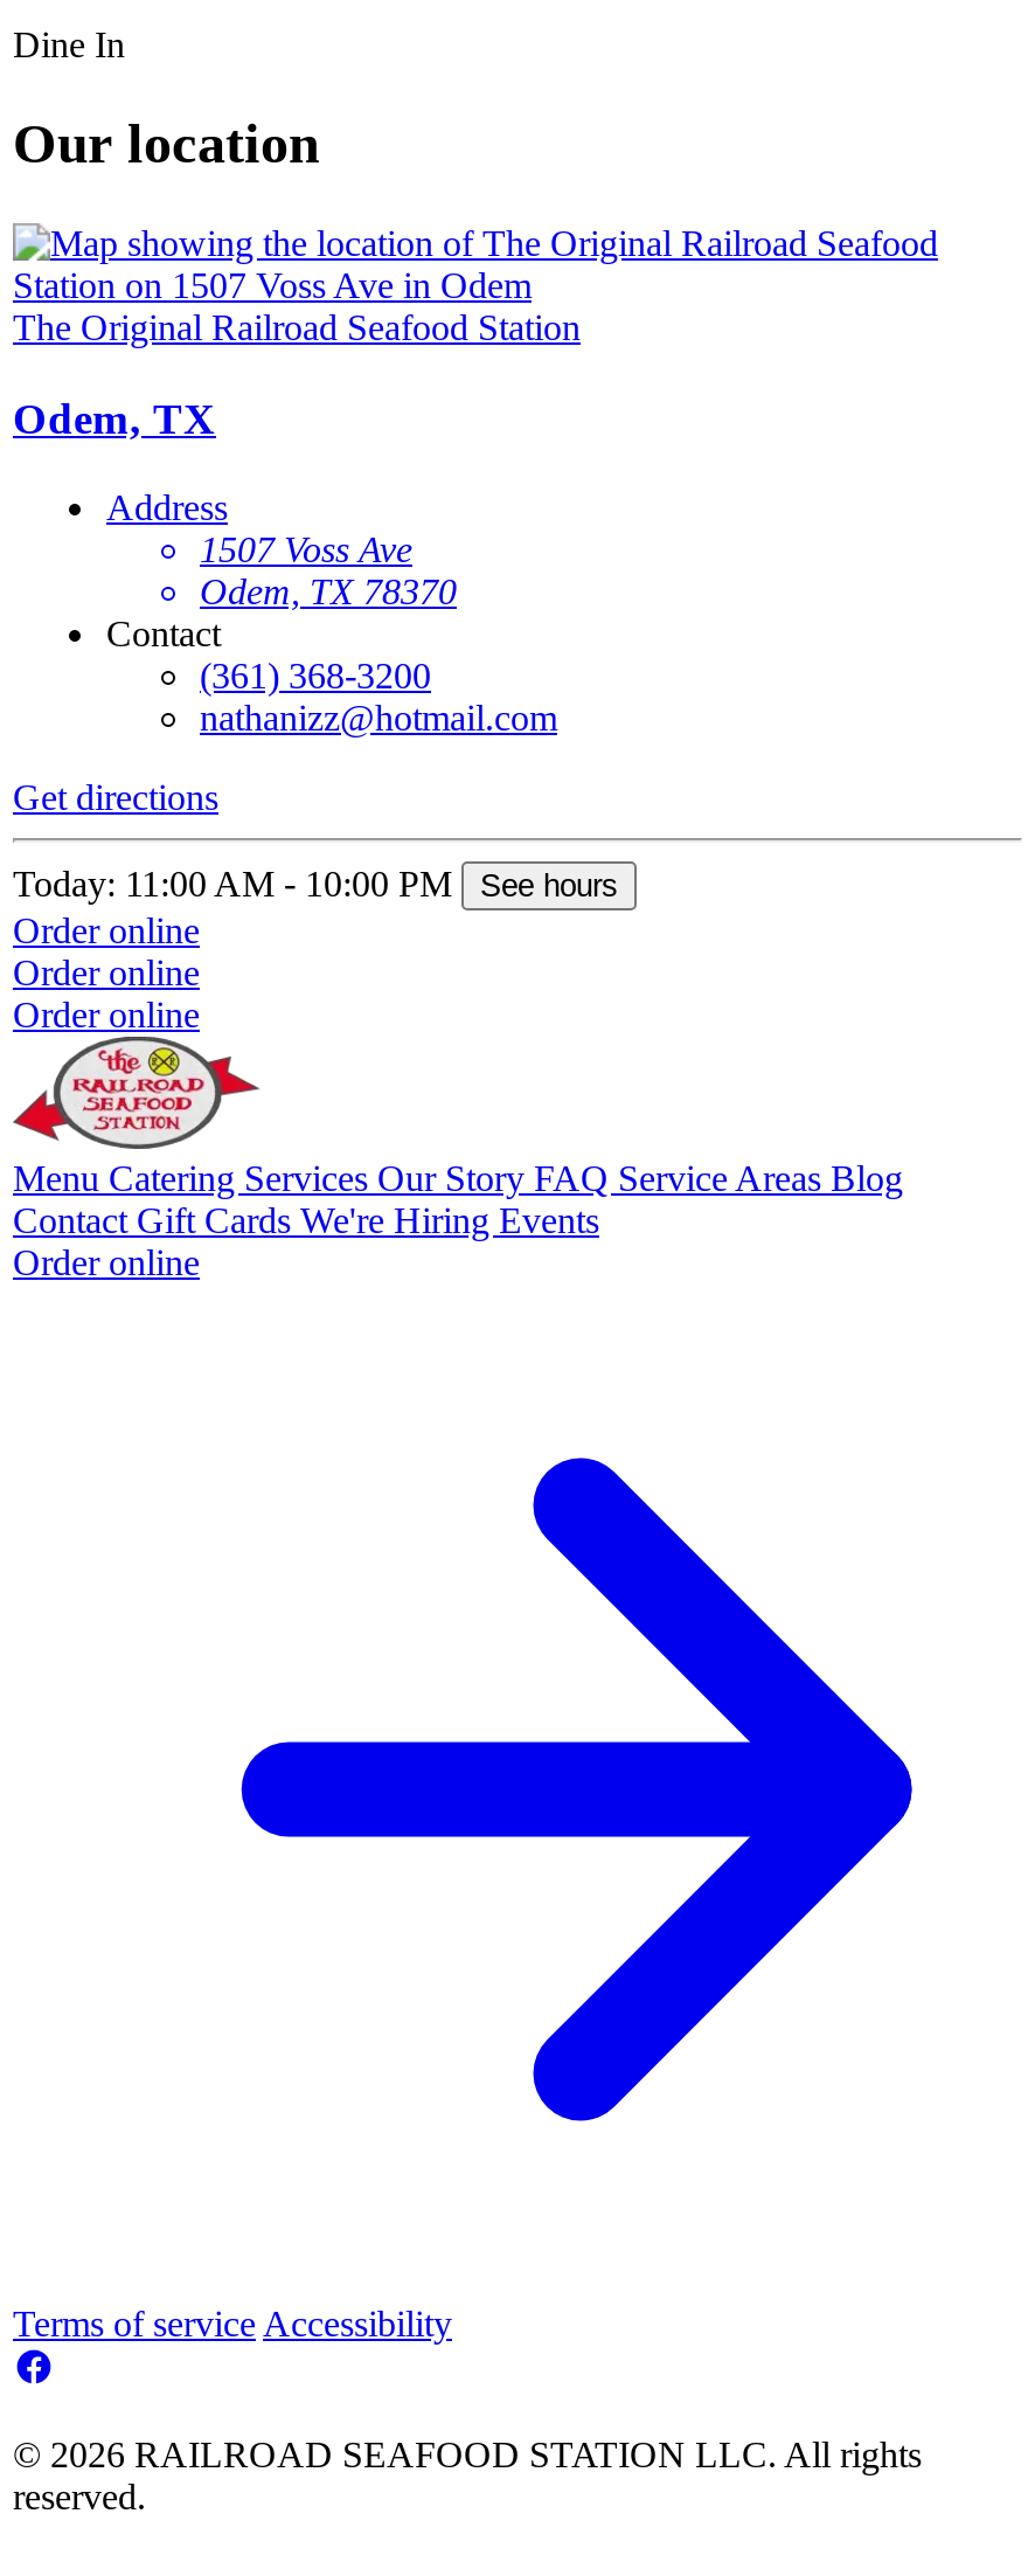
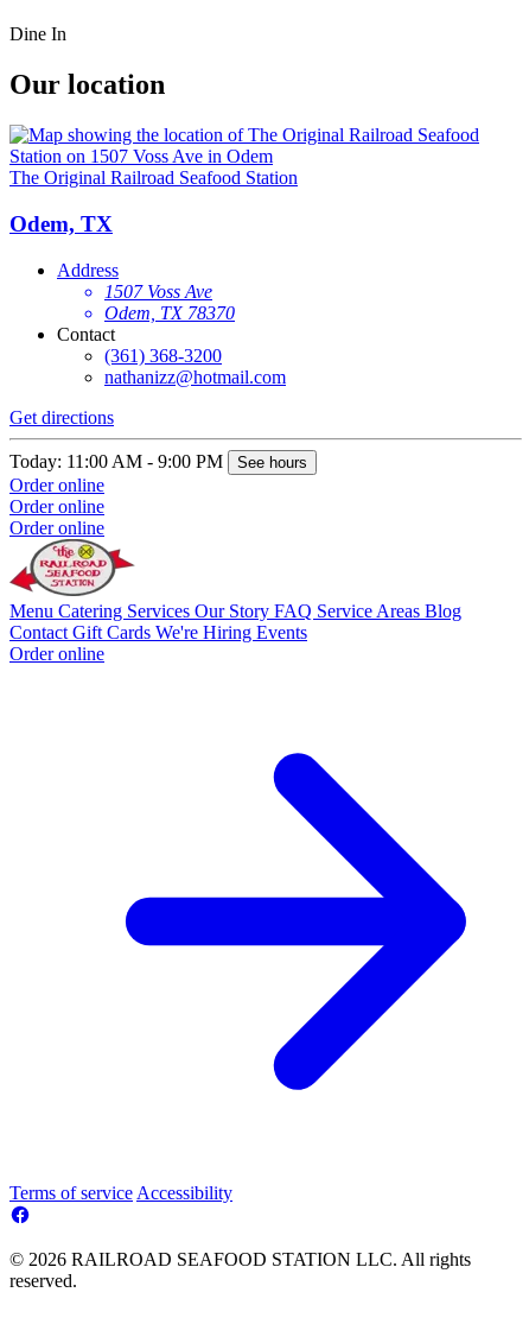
- Today: 11:00 AM - 10:00 PM See hours
+ Today: 11:00 AM - 9:00 PM See hours
